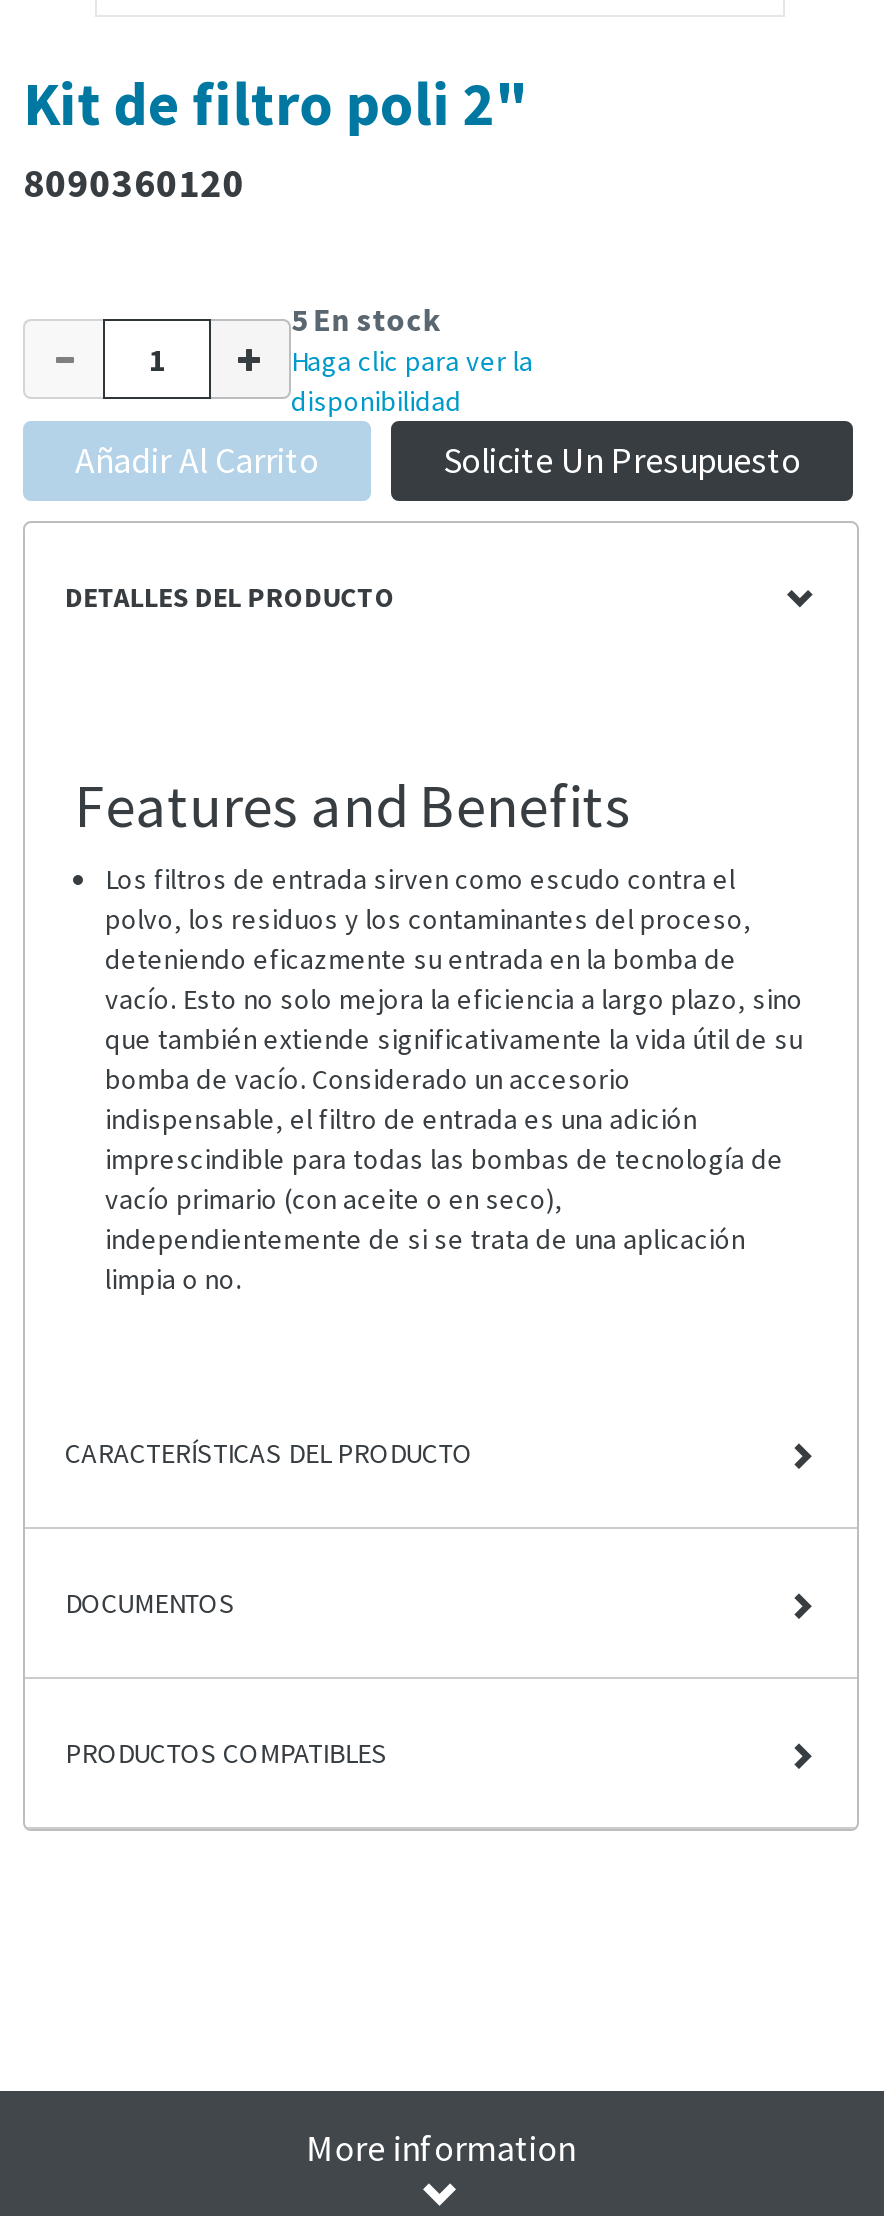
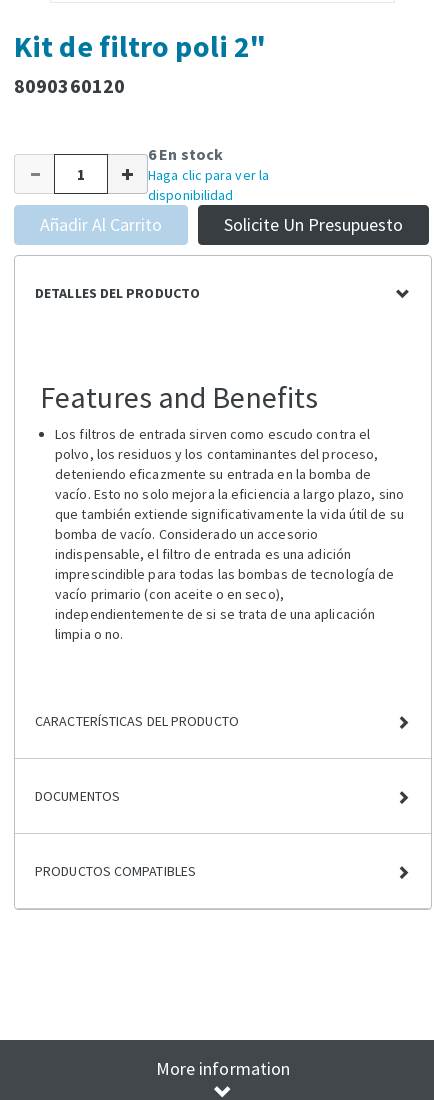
- 5 En stock
+ 6 En stock
